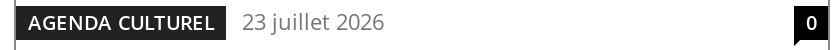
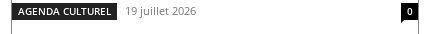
- AGENDA CULTUREL 23 juillet 2026
+ AGENDA CULTUREL 19 juillet 2026
